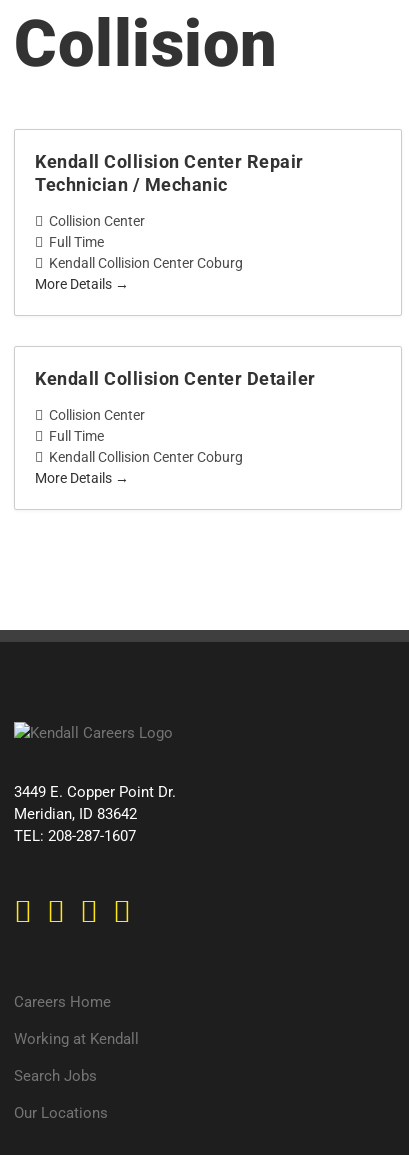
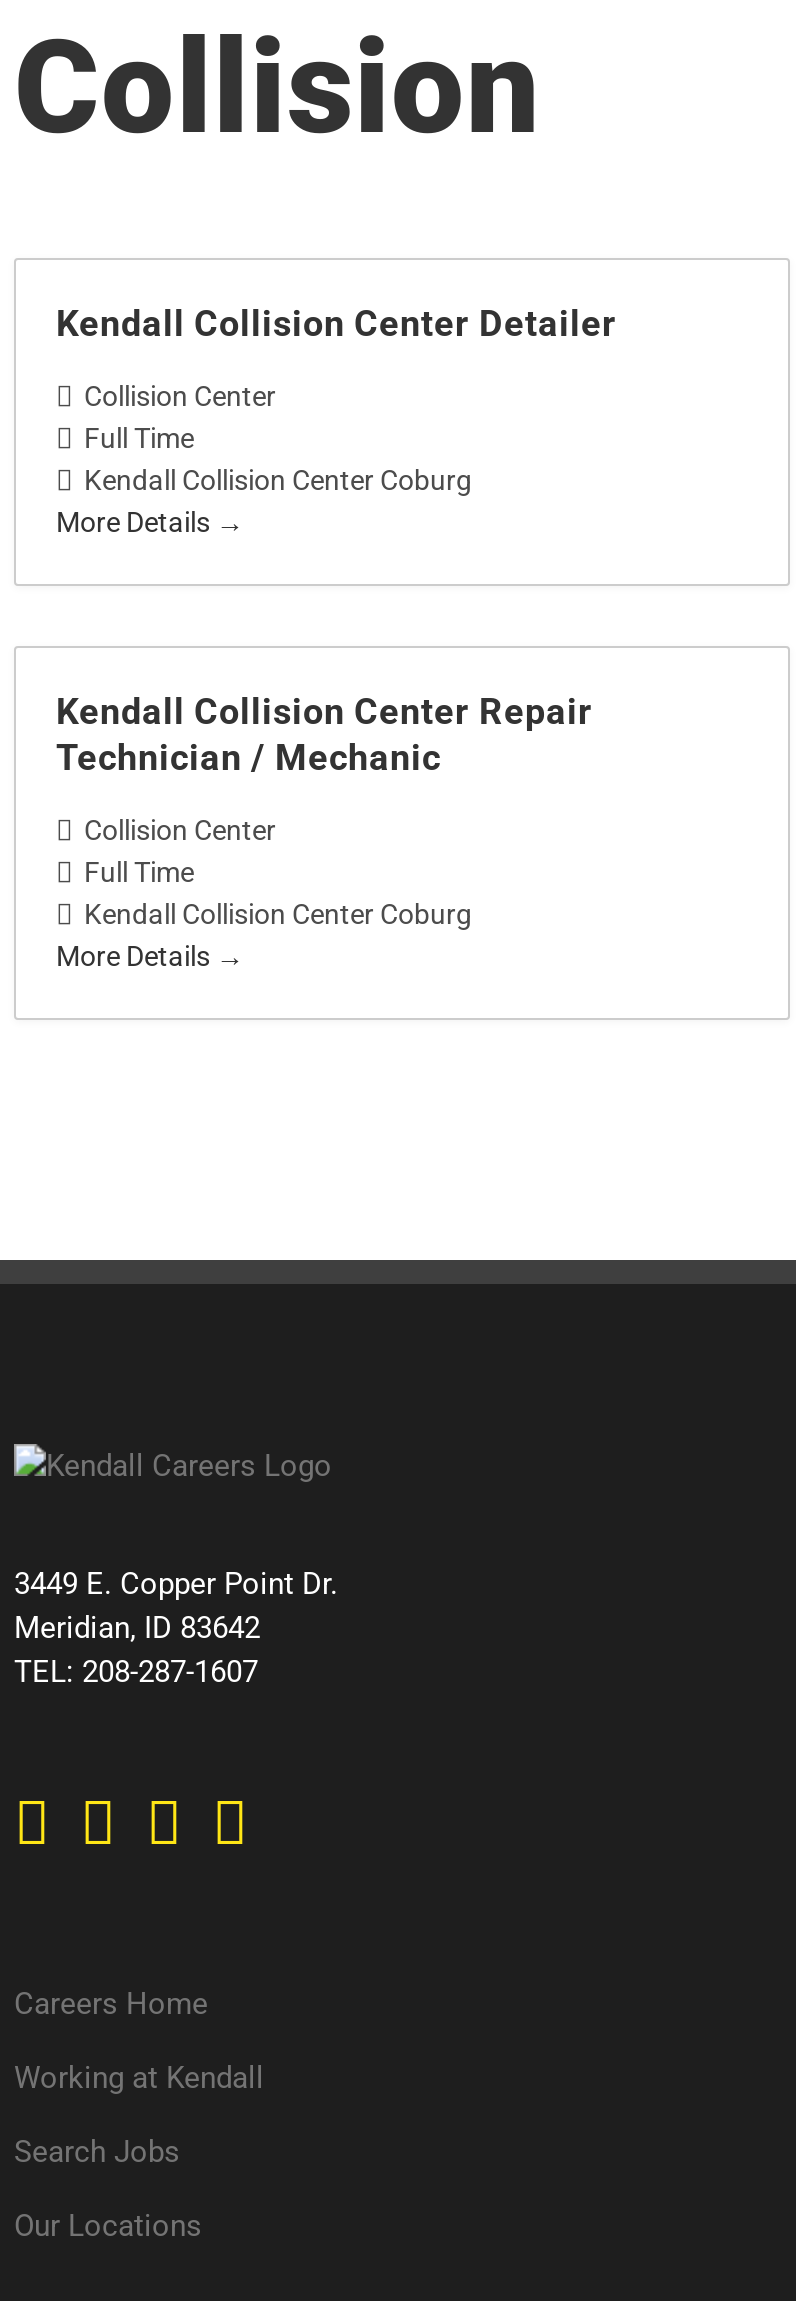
moved down: Kendall Collision Center Repair | Technician / Mechanic

moved up: Collision Center | Full Time | Kendall Collision Center Coburg | More Details

moved up: Kendall Collision Center Detailer
